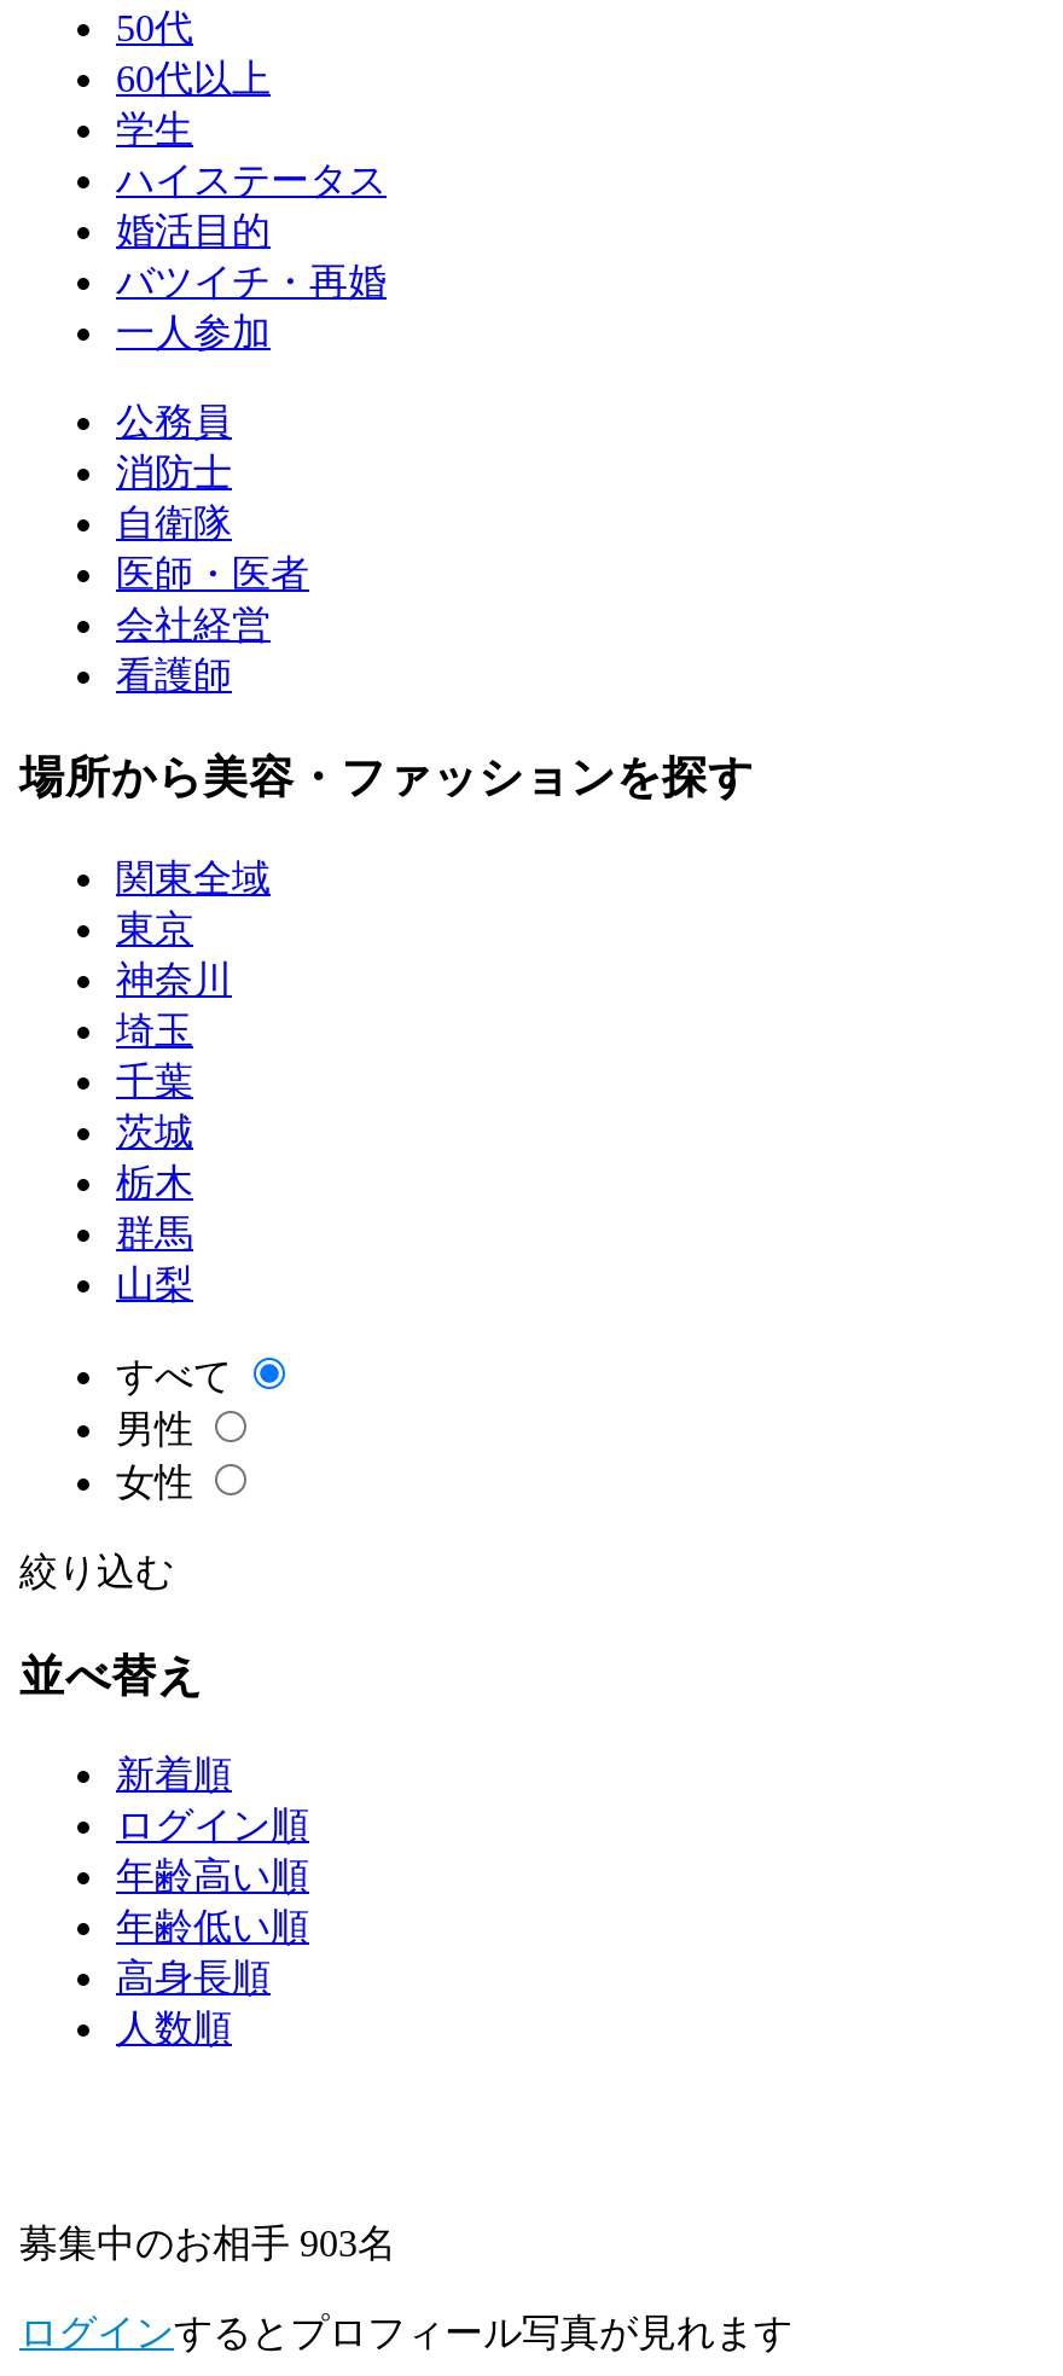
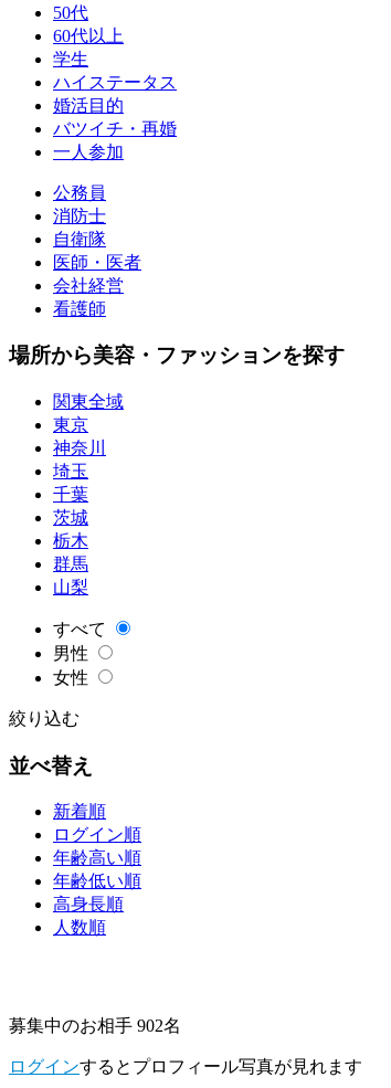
- 募集中のお相手 903名
+ 募集中のお相手 902名
